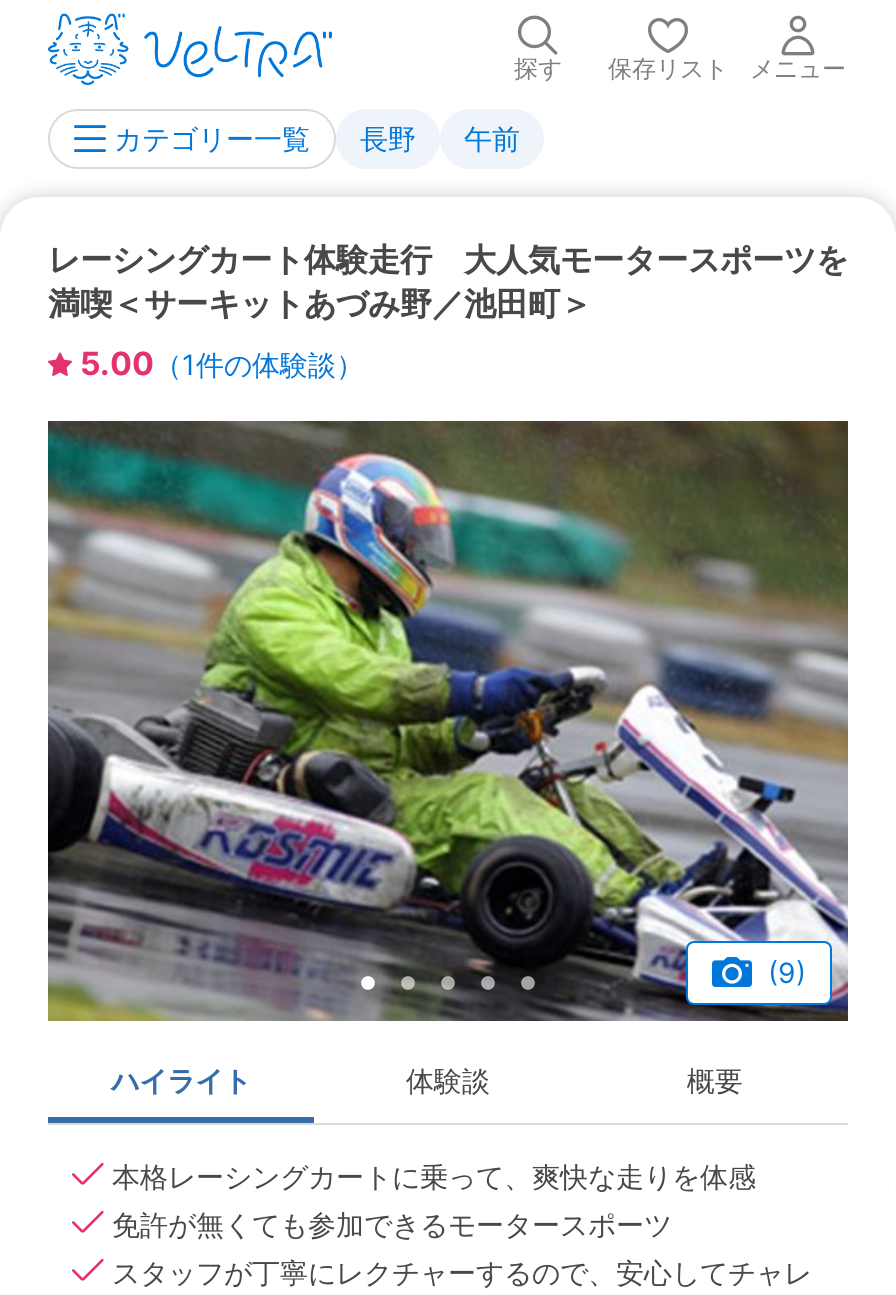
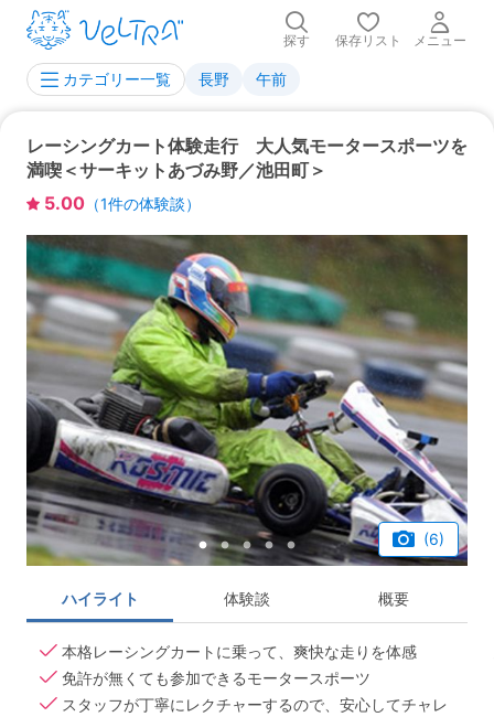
- (9)
+ (6)
